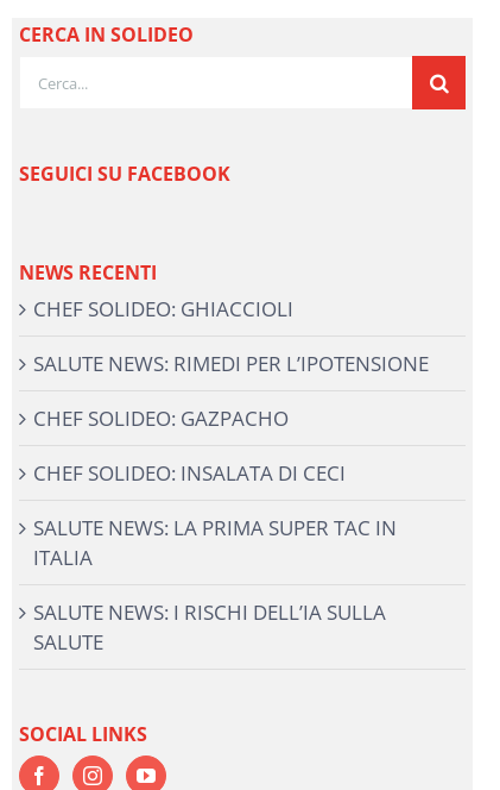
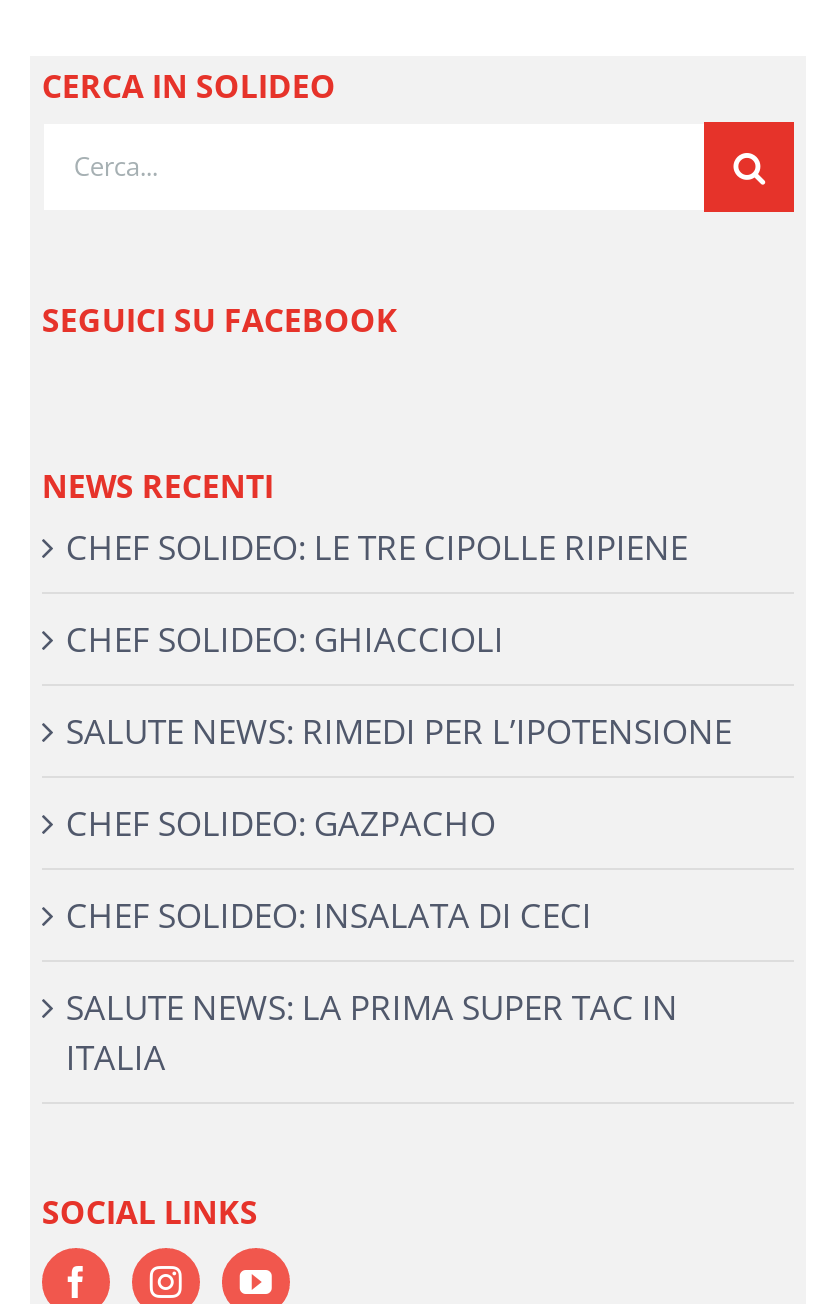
+ CHEF SOLIDEO: LE TRE CIPOLLE RIPIENE

moved down: CHEF SOLIDEO: GHIACCIOLI | SALUTE NEWS: RIMEDI PER L’IPOTENSIONE | CHEF SOLIDEO: GAZPACHO | CHEF SOLIDEO: INSALATA DI CECI | SALUTE NEWS: LA PRIMA SUPER TAC IN | ITALIA

- SALUTE NEWS: I RISCHI DELL’IA SULLA
- SALUTE
